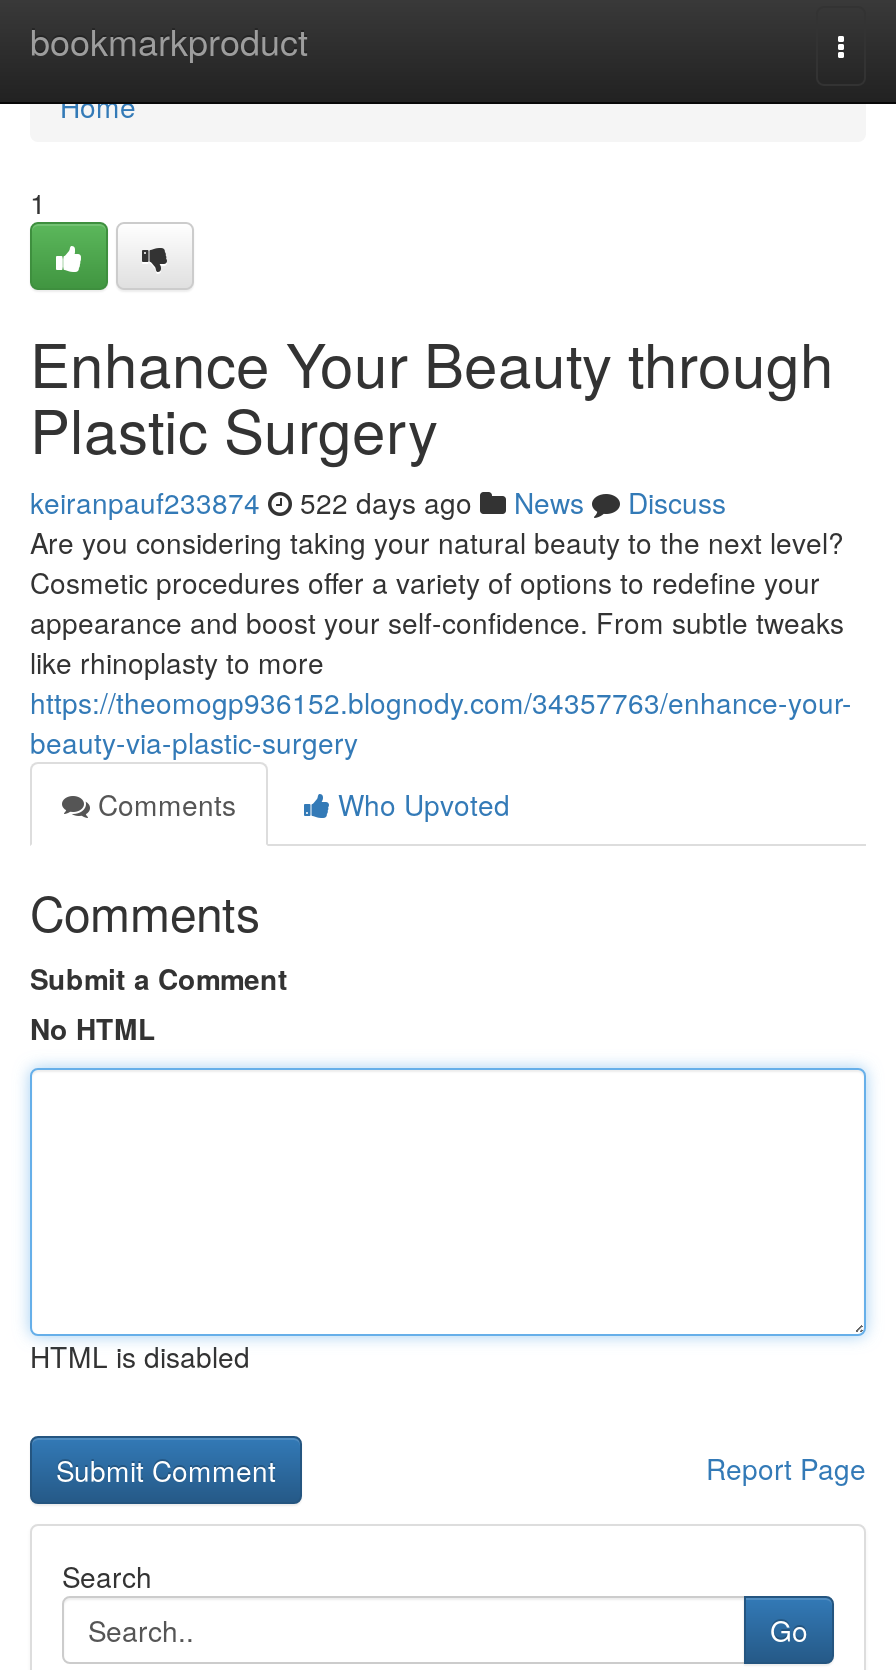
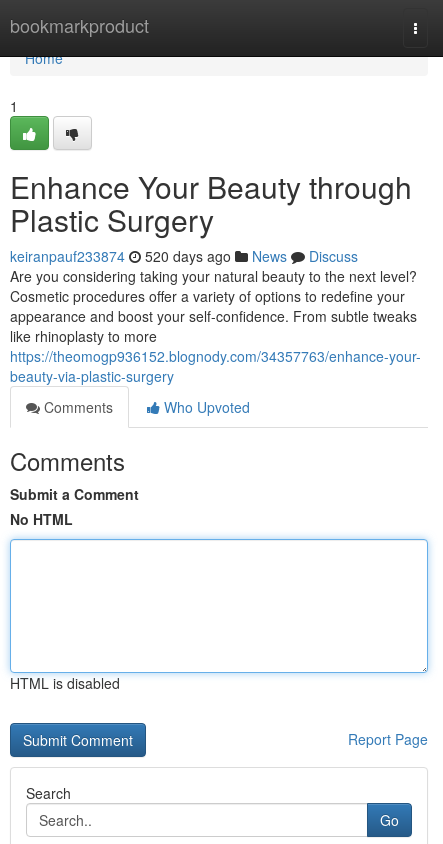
- keiranpauf233874 522 days ago News Discuss
+ keiranpauf233874 520 days ago News Discuss
